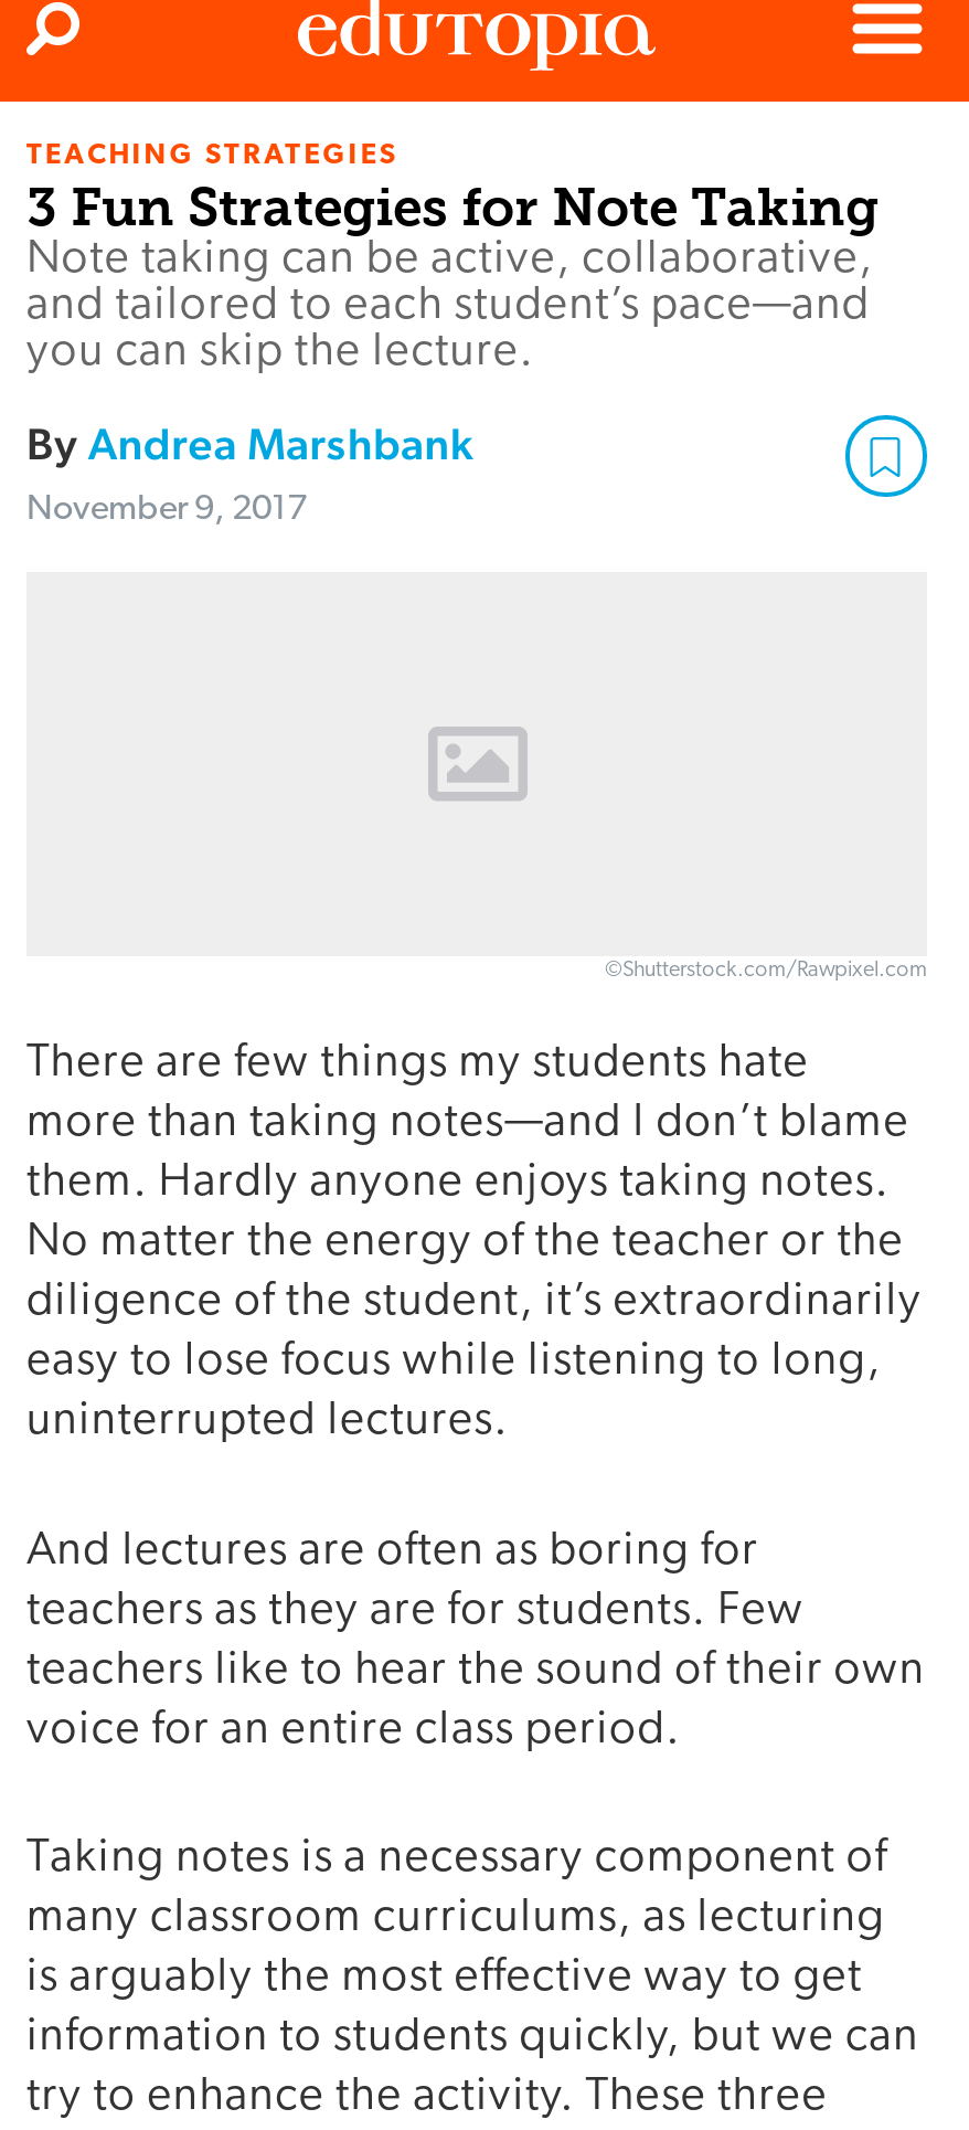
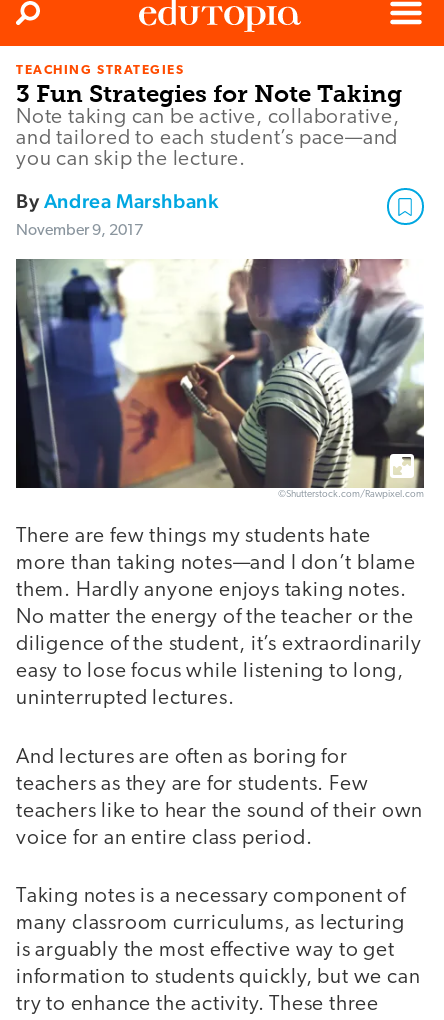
+ [image]
